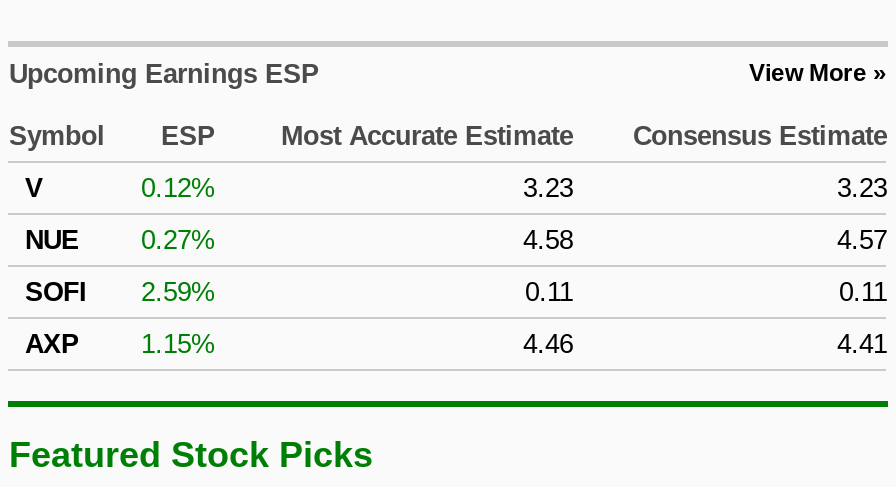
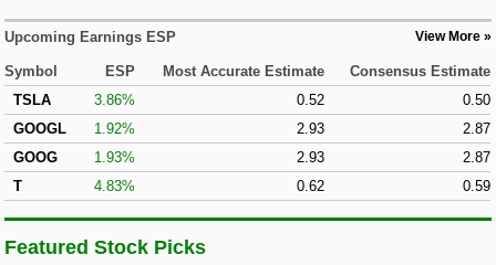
- V
- 0.12%
- 3.23
- 3.23
+ TSLA
+ 3.86%
+ 0.52
+ 0.50

- NUE
- 0.27%
- 4.58
- 4.57
+ GOOGL
+ 1.92%
+ 2.93
+ 2.87

- SOFI
- 2.59%
- 0.11
- 0.11
+ GOOG
+ 1.93%
+ 2.93
+ 2.87

- AXP
- 1.15%
- 4.46
- 4.41
+ T
+ 4.83%
+ 0.62
+ 0.59
